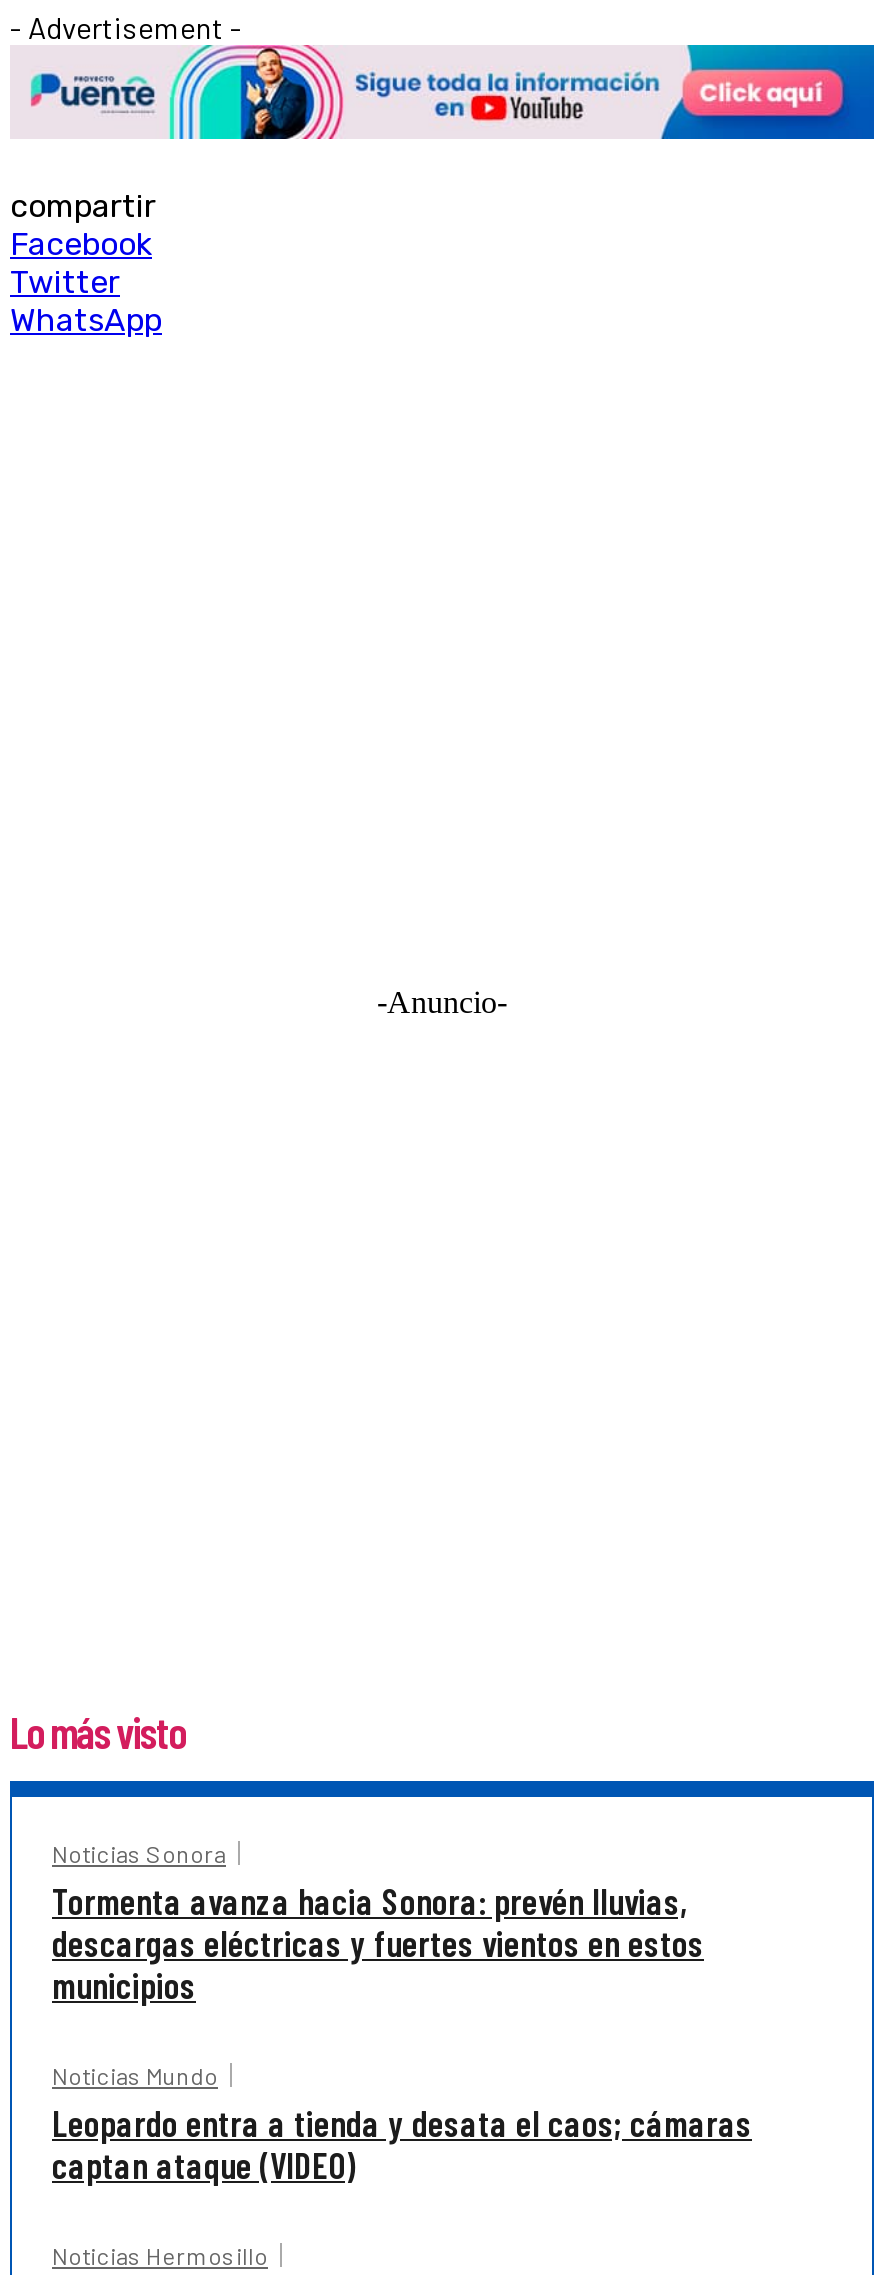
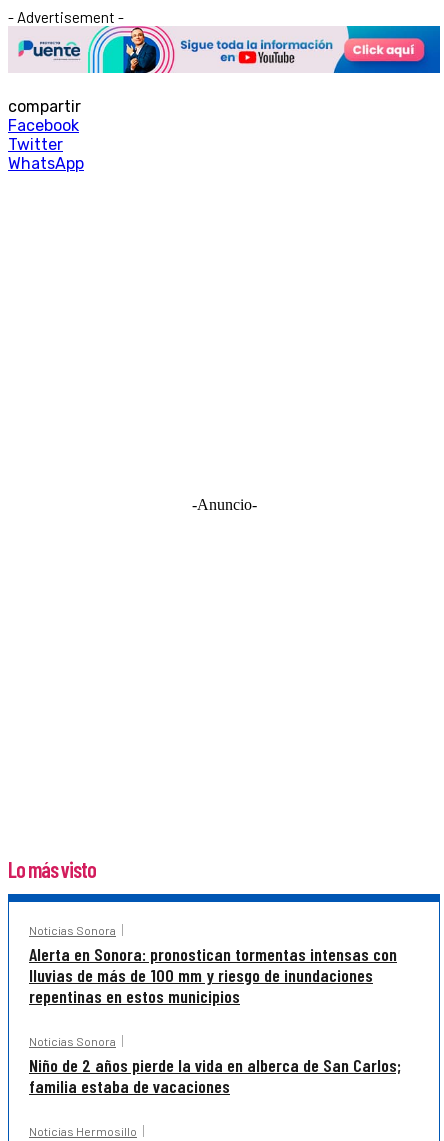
- Tormenta avanza hacia Sonora: prevén lluvias,
- descargas eléctricas y fuertes vientos en estos
- municipios
+ Alerta en Sonora: pronostican tormentas intensas con
+ lluvias de más de 100 mm y riesgo de inundaciones
+ repentinas en estos municipios

- Noticias Mundo
- Leopardo entra a tienda y desata el caos; cámaras
- captan ataque (VIDEO)
+ Noticias Sonora
+ Niño de 2 años pierde la vida en alberca de San Carlos;
+ familia estaba de vacaciones
